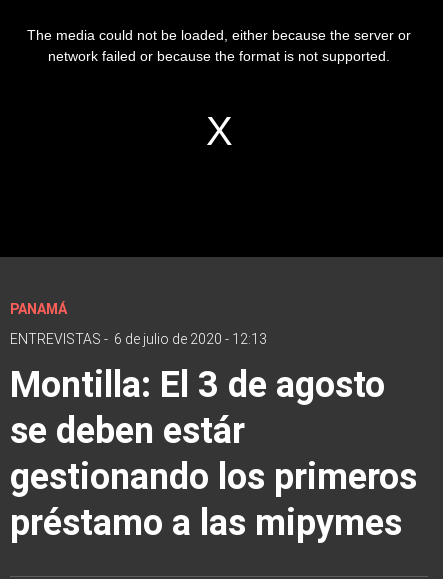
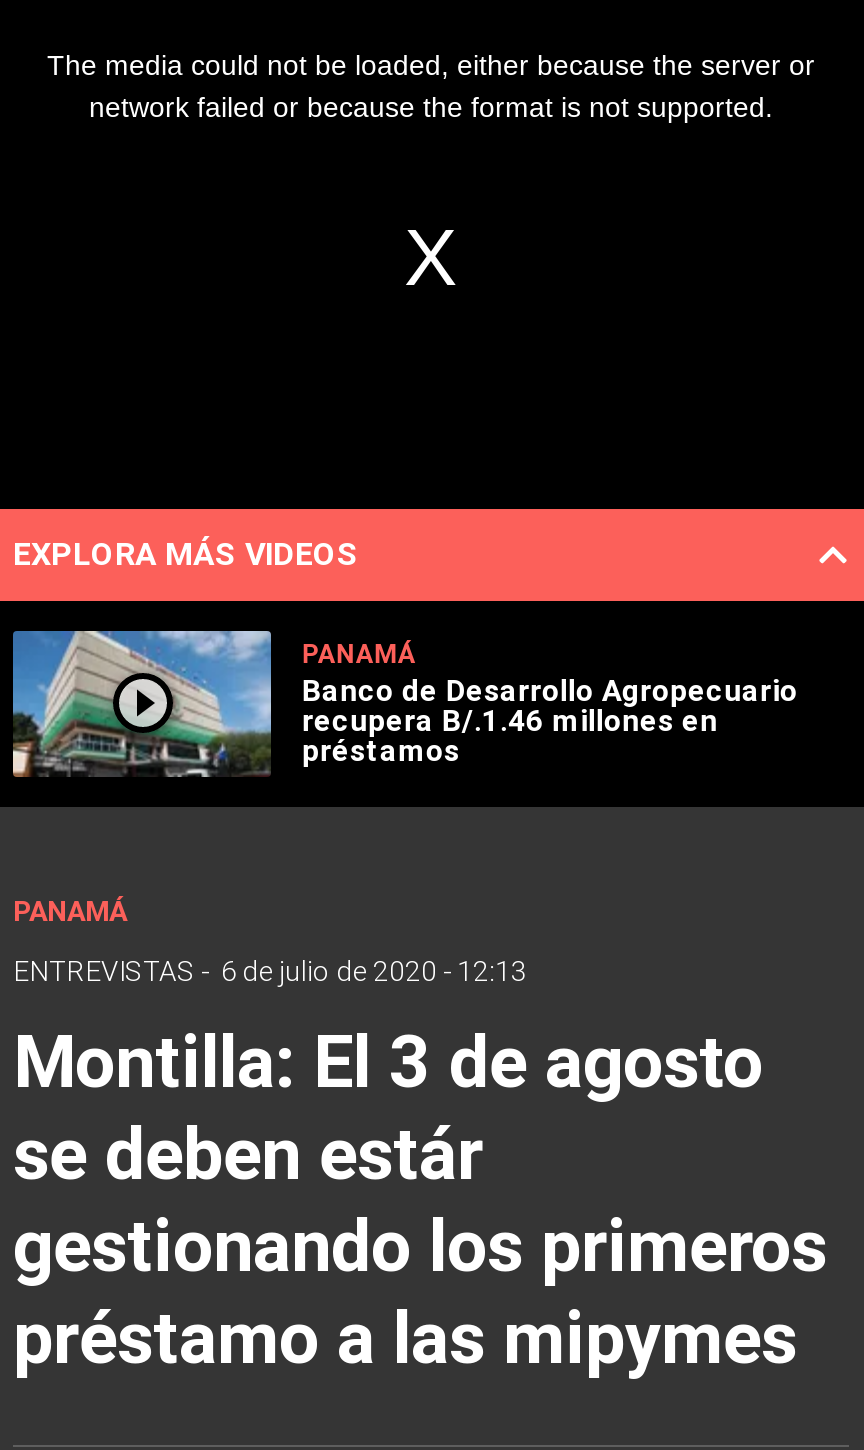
+ [image]
+ EXPLORA MÁS VIDEOS
+ PANAMÁ
+ Banco de Desarrollo Agropecuario
+ recupera B/.1.46 millones en
+ préstamos
